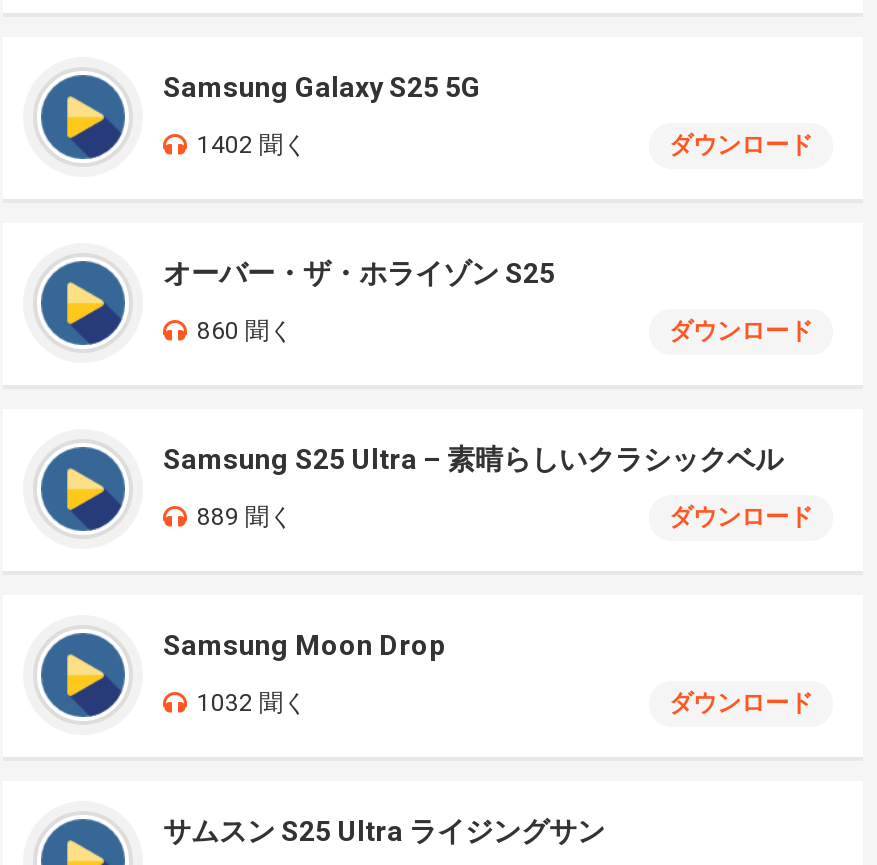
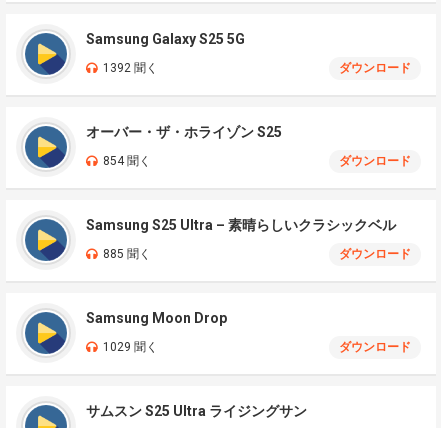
- 1402 聞く
+ 1392 聞く

- 860 聞く
+ 854 聞く

- 889 聞く
+ 885 聞く

- 1032 聞く
+ 1029 聞く
